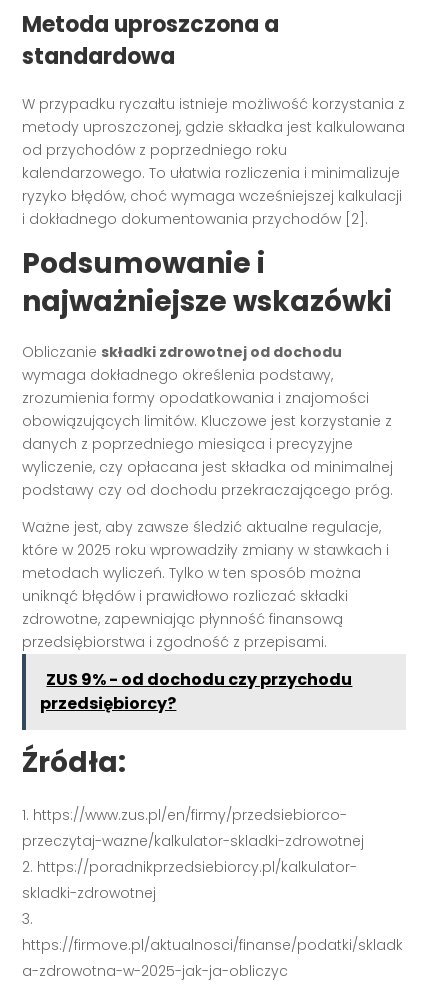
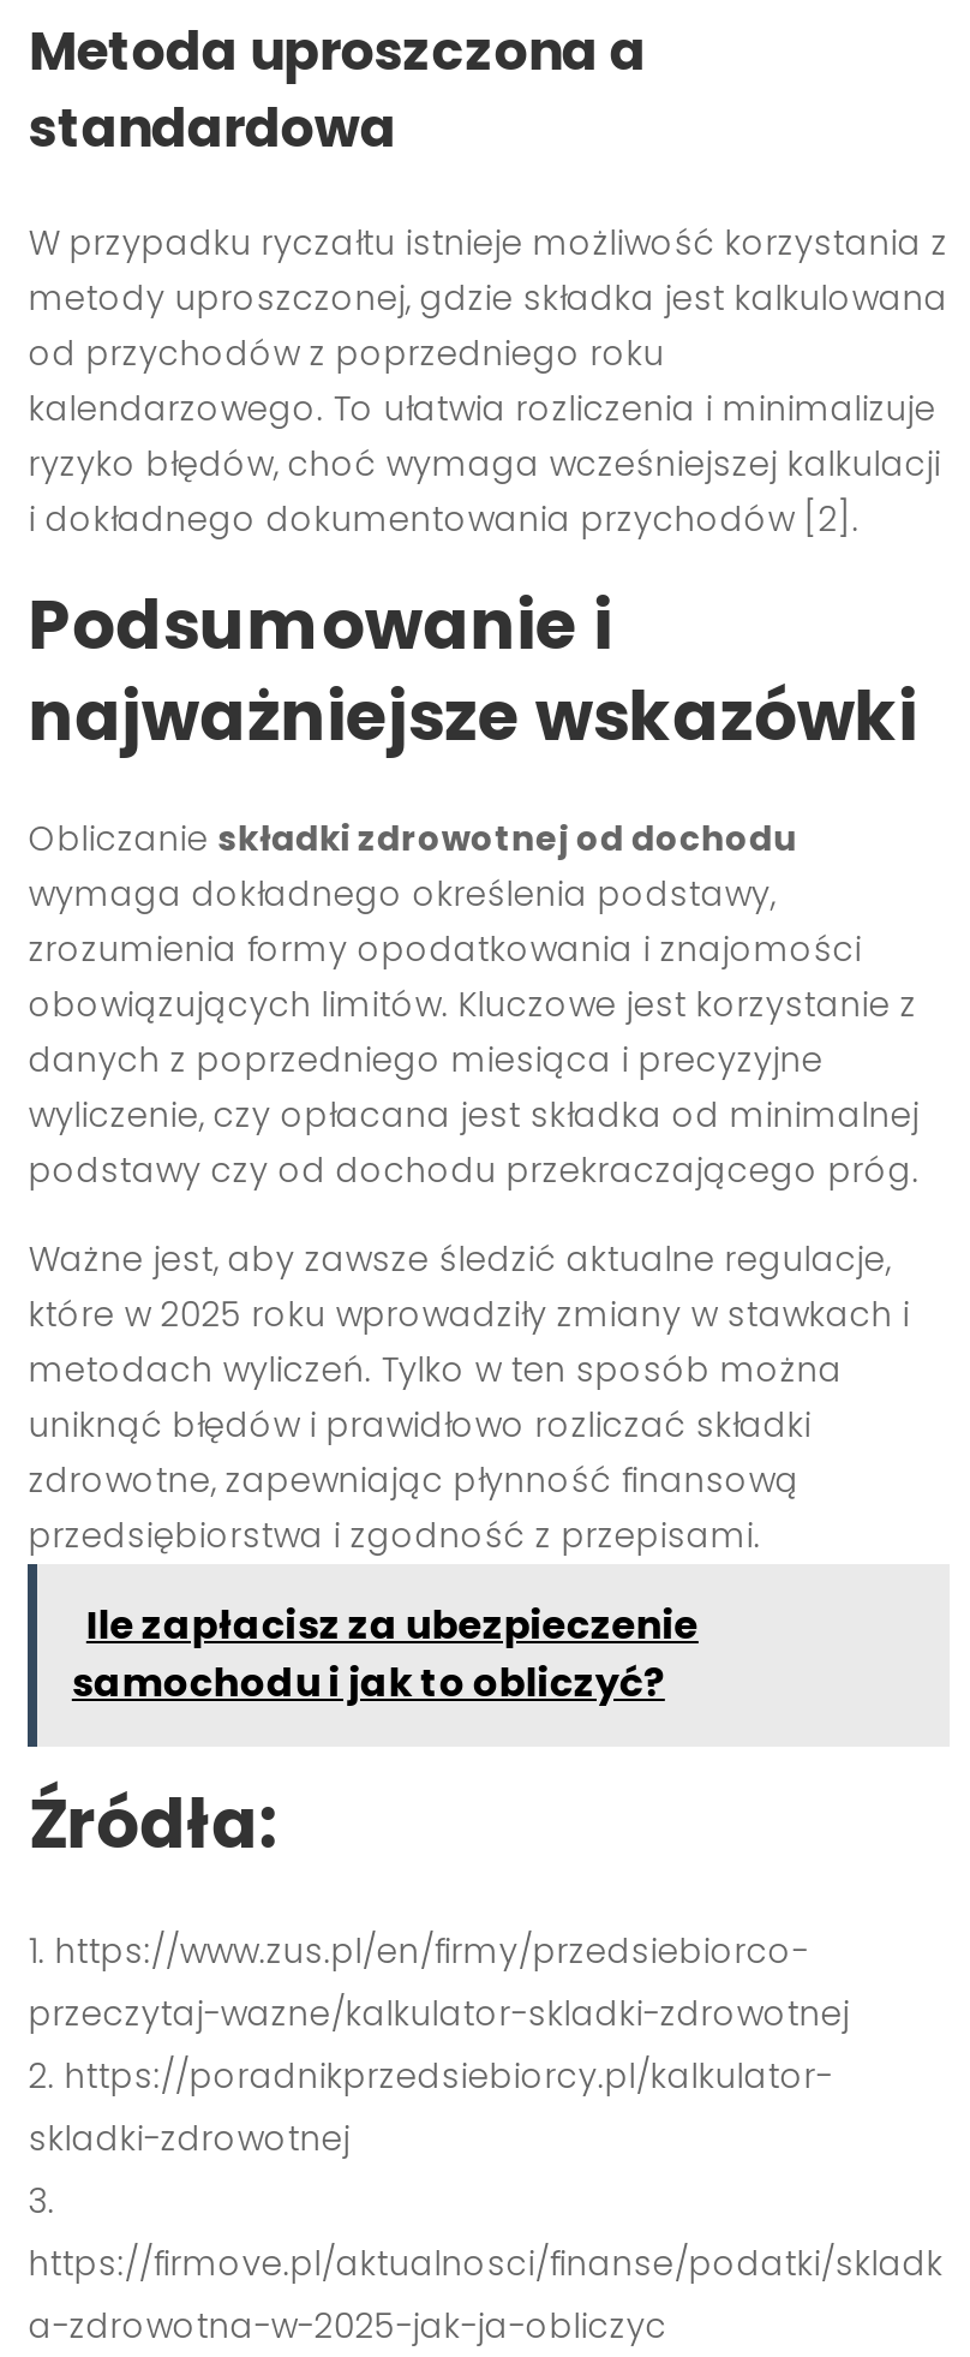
- ZUS 9% - od dochodu czy przychodu
- przedsiębiorcy?
+ Ile zapłacisz za ubezpieczenie
+ samochodu i jak to obliczyć?
